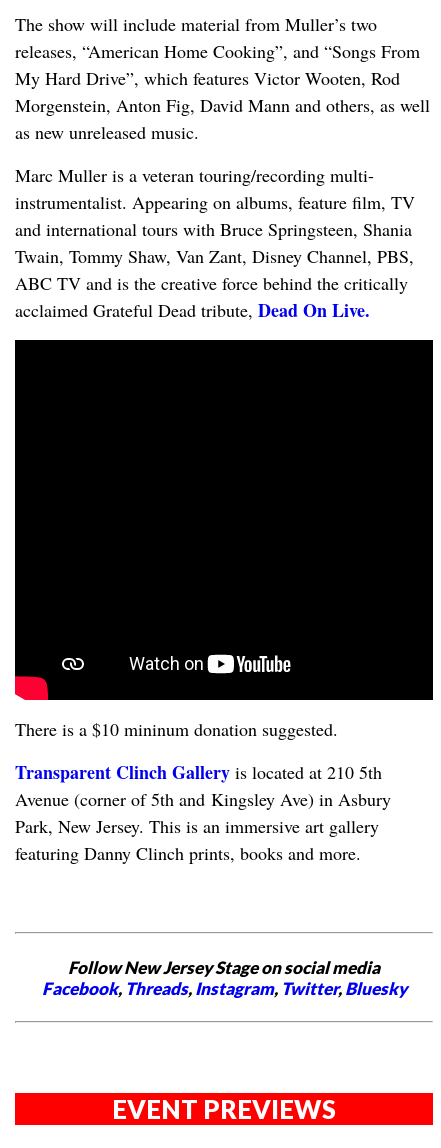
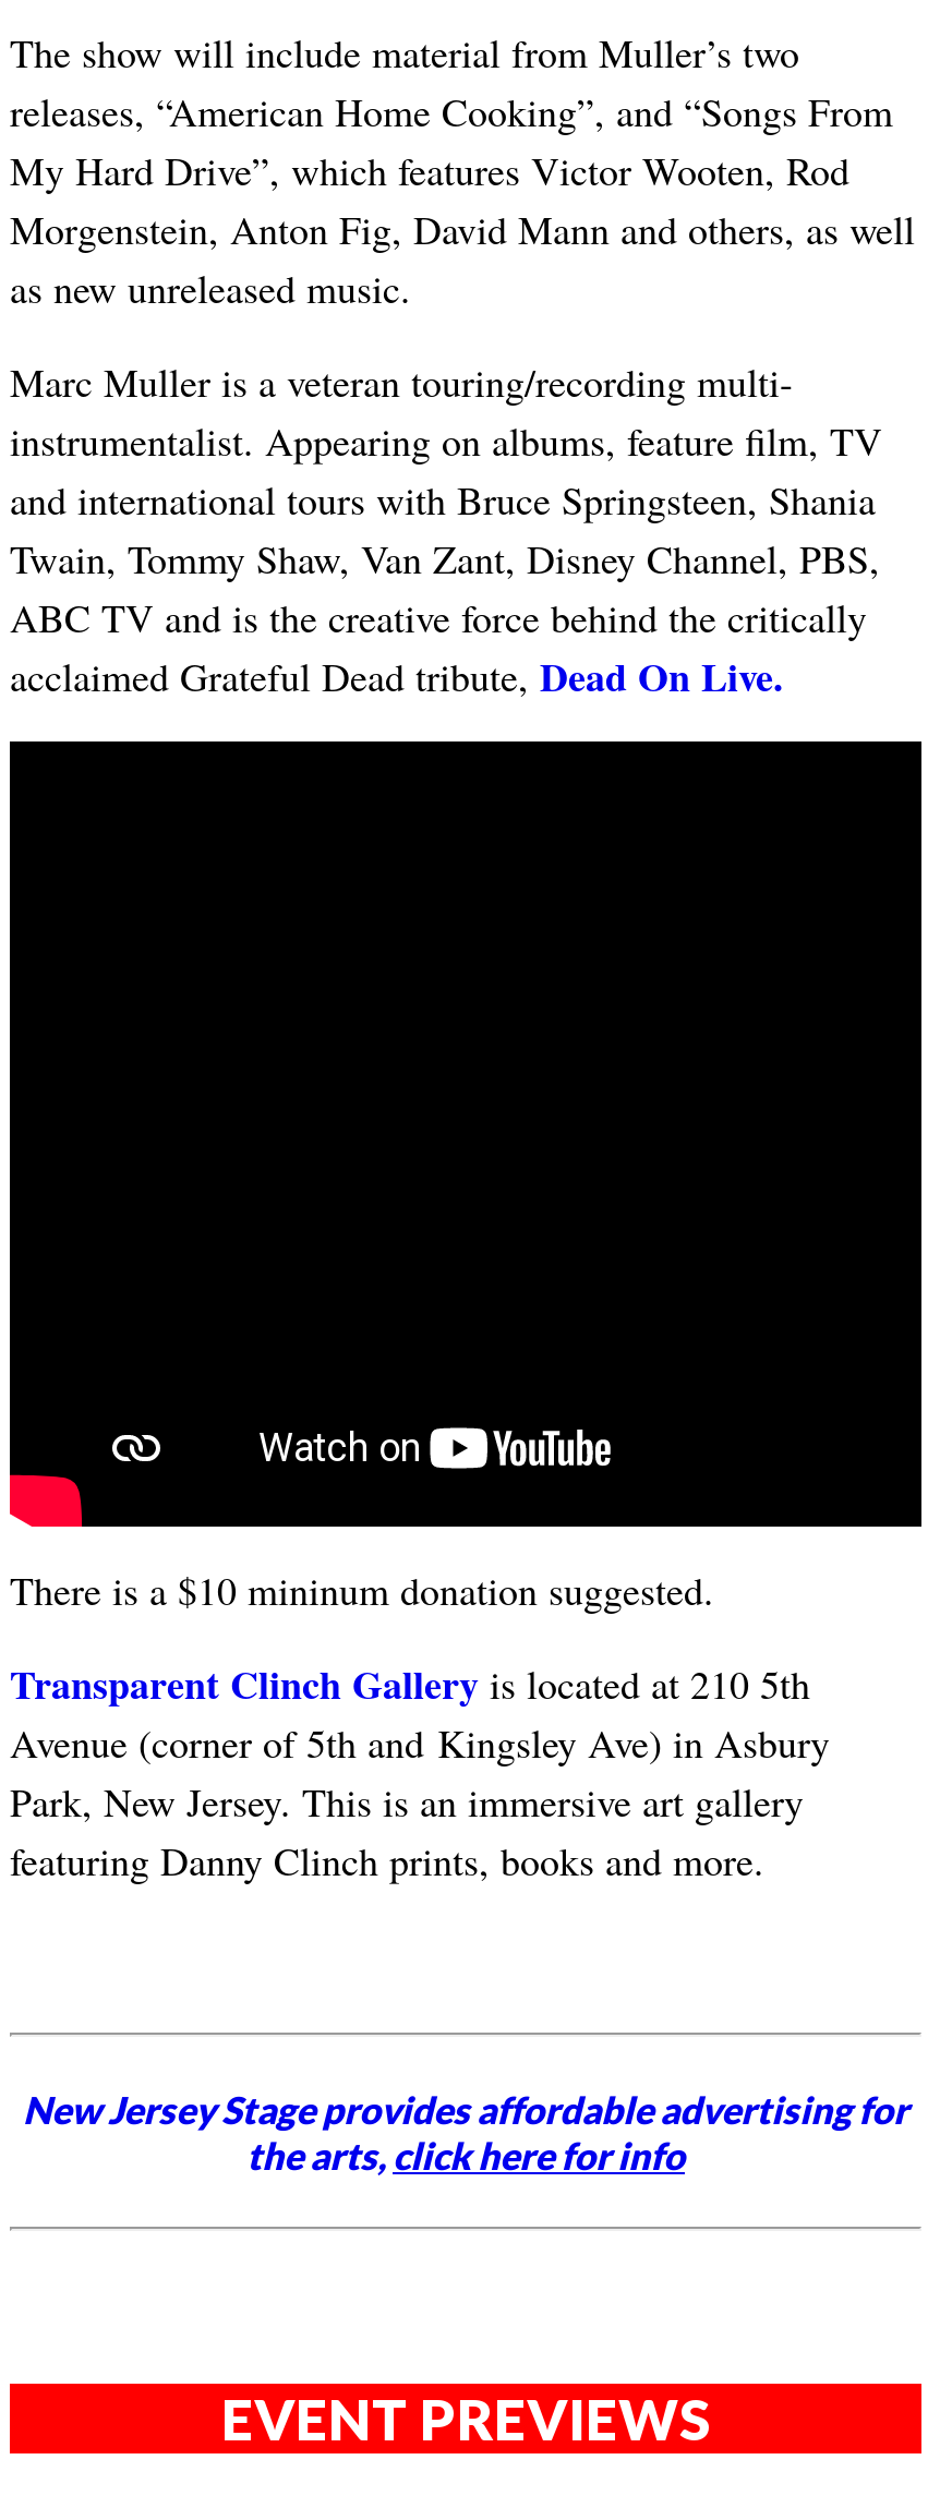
- Follow New Jersey Stage on social media
- Facebook, Threads, Instagram, Twitter, Bluesky
+ New Jersey Stage provides affordable advertising for
+ the arts, click here for info
